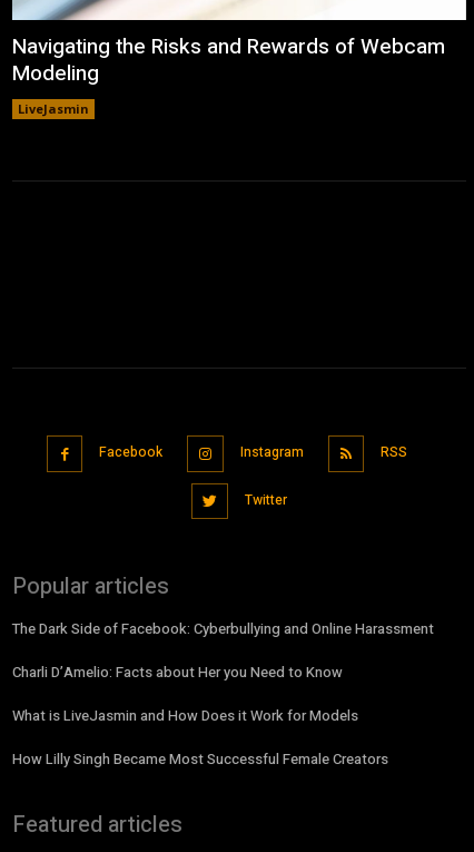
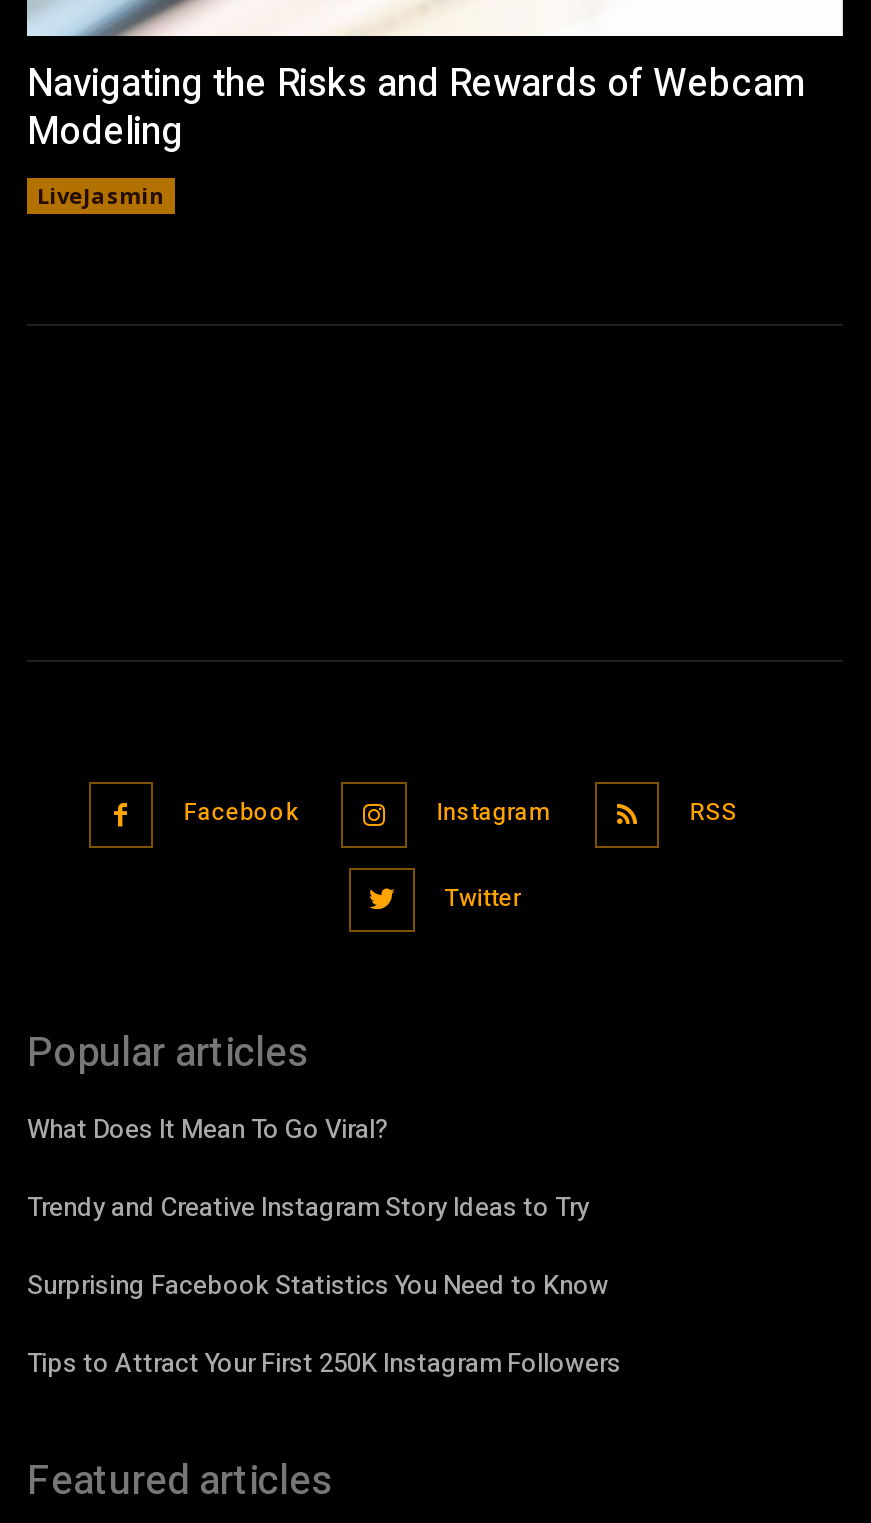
- The Dark Side of Facebook: Cyberbullying and Online Harassment
+ What Does It Mean To Go Viral?

- Charli D’Amelio: Facts about Her you Need to Know
+ Trendy and Creative Instagram Story Ideas to Try

- What is LiveJasmin and How Does it Work for Models
+ Surprising Facebook Statistics You Need to Know

- How Lilly Singh Became Most Successful Female Creators
+ Tips to Attract Your First 250K Instagram Followers
